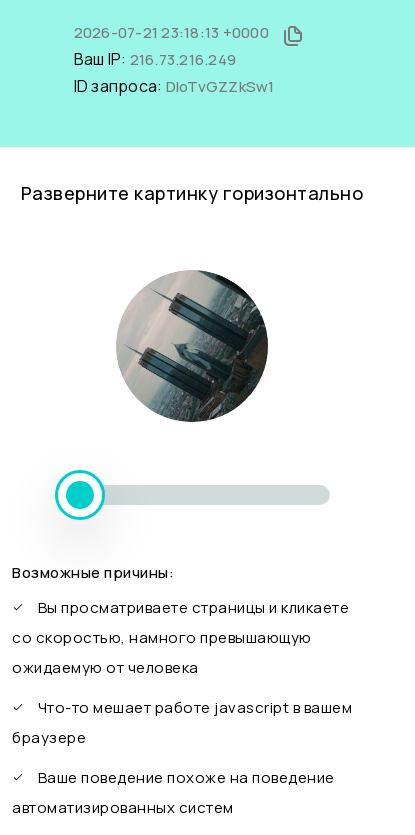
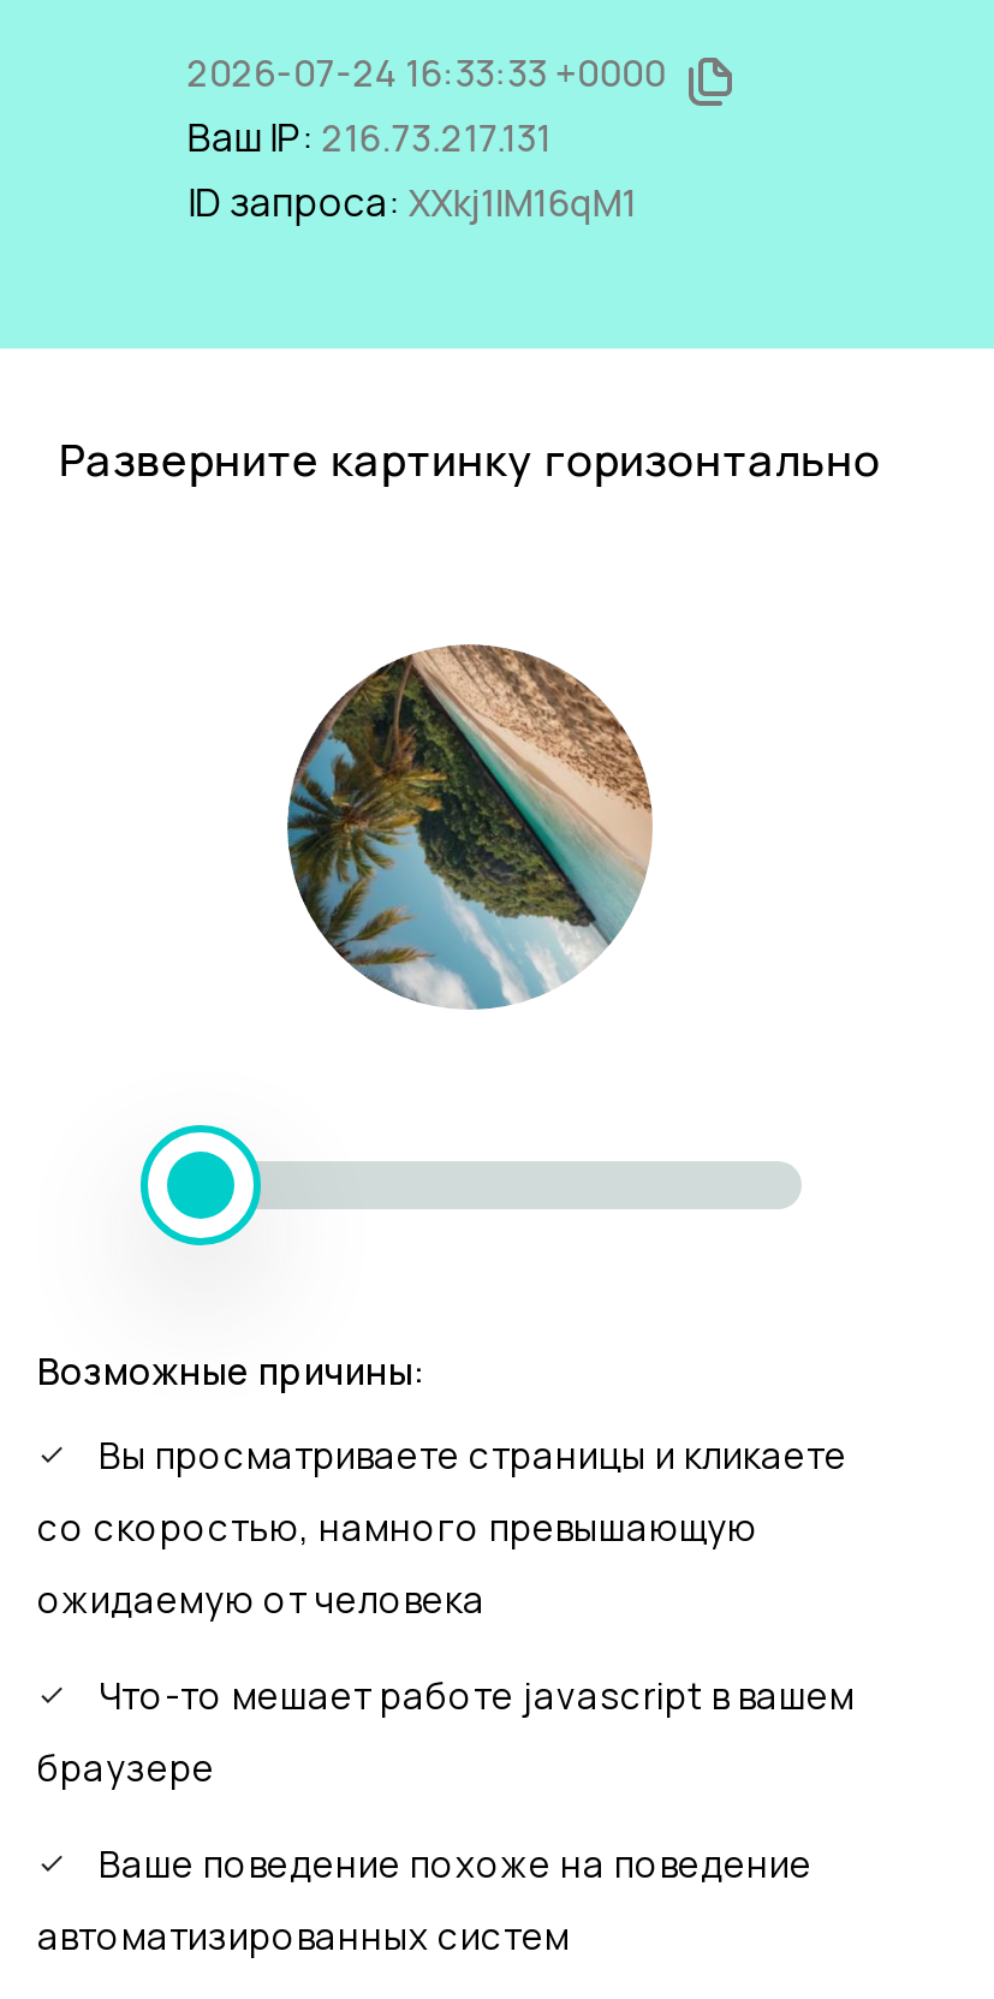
- 2026-07-21 23:18:13 +0000
+ 2026-07-24 16:33:33 +0000

- Ваш IP: 216.73.216.249
+ Ваш IP: 216.73.217.131

- ID запроса: DIoTvGZZkSw1
+ ID запроса: XXkj1IM16qM1

- [image]
+ [image]
